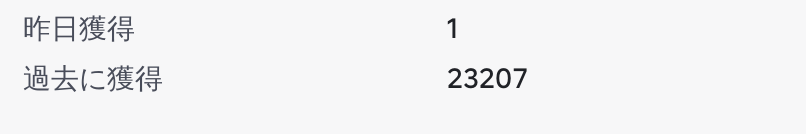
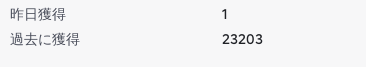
- 23207
+ 23203
